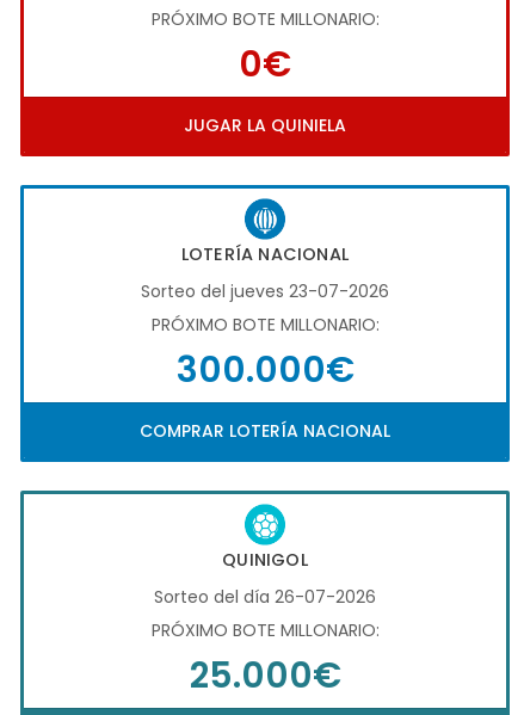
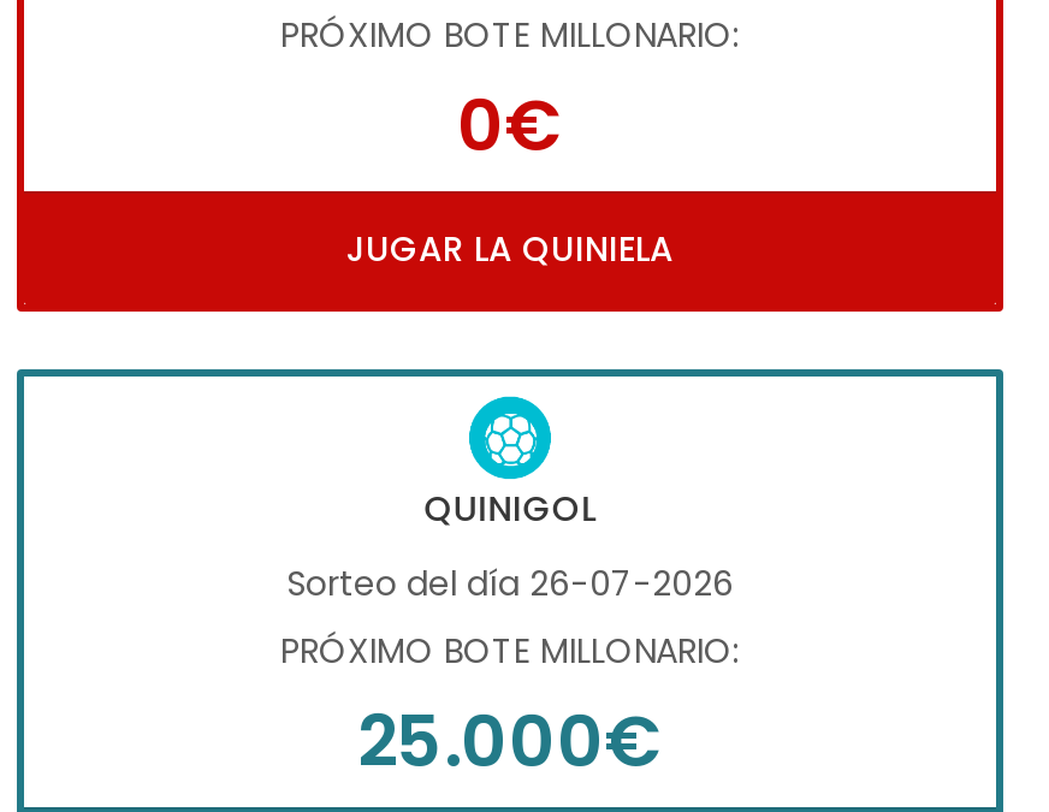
- [image]
- LOTERÍA NACIONAL
- Sorteo del jueves 23-07-2026
- PRÓXIMO BOTE MILLONARIO:
- 300.000€
- COMPRAR LOTERÍA NACIONAL
